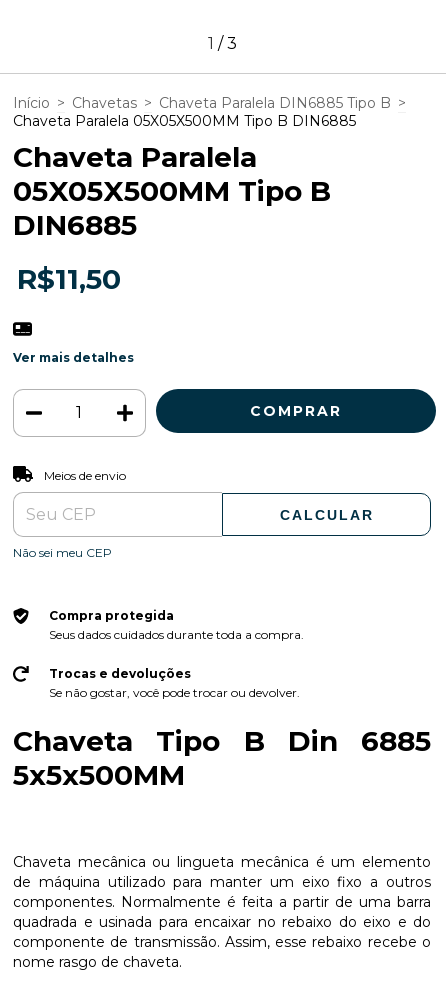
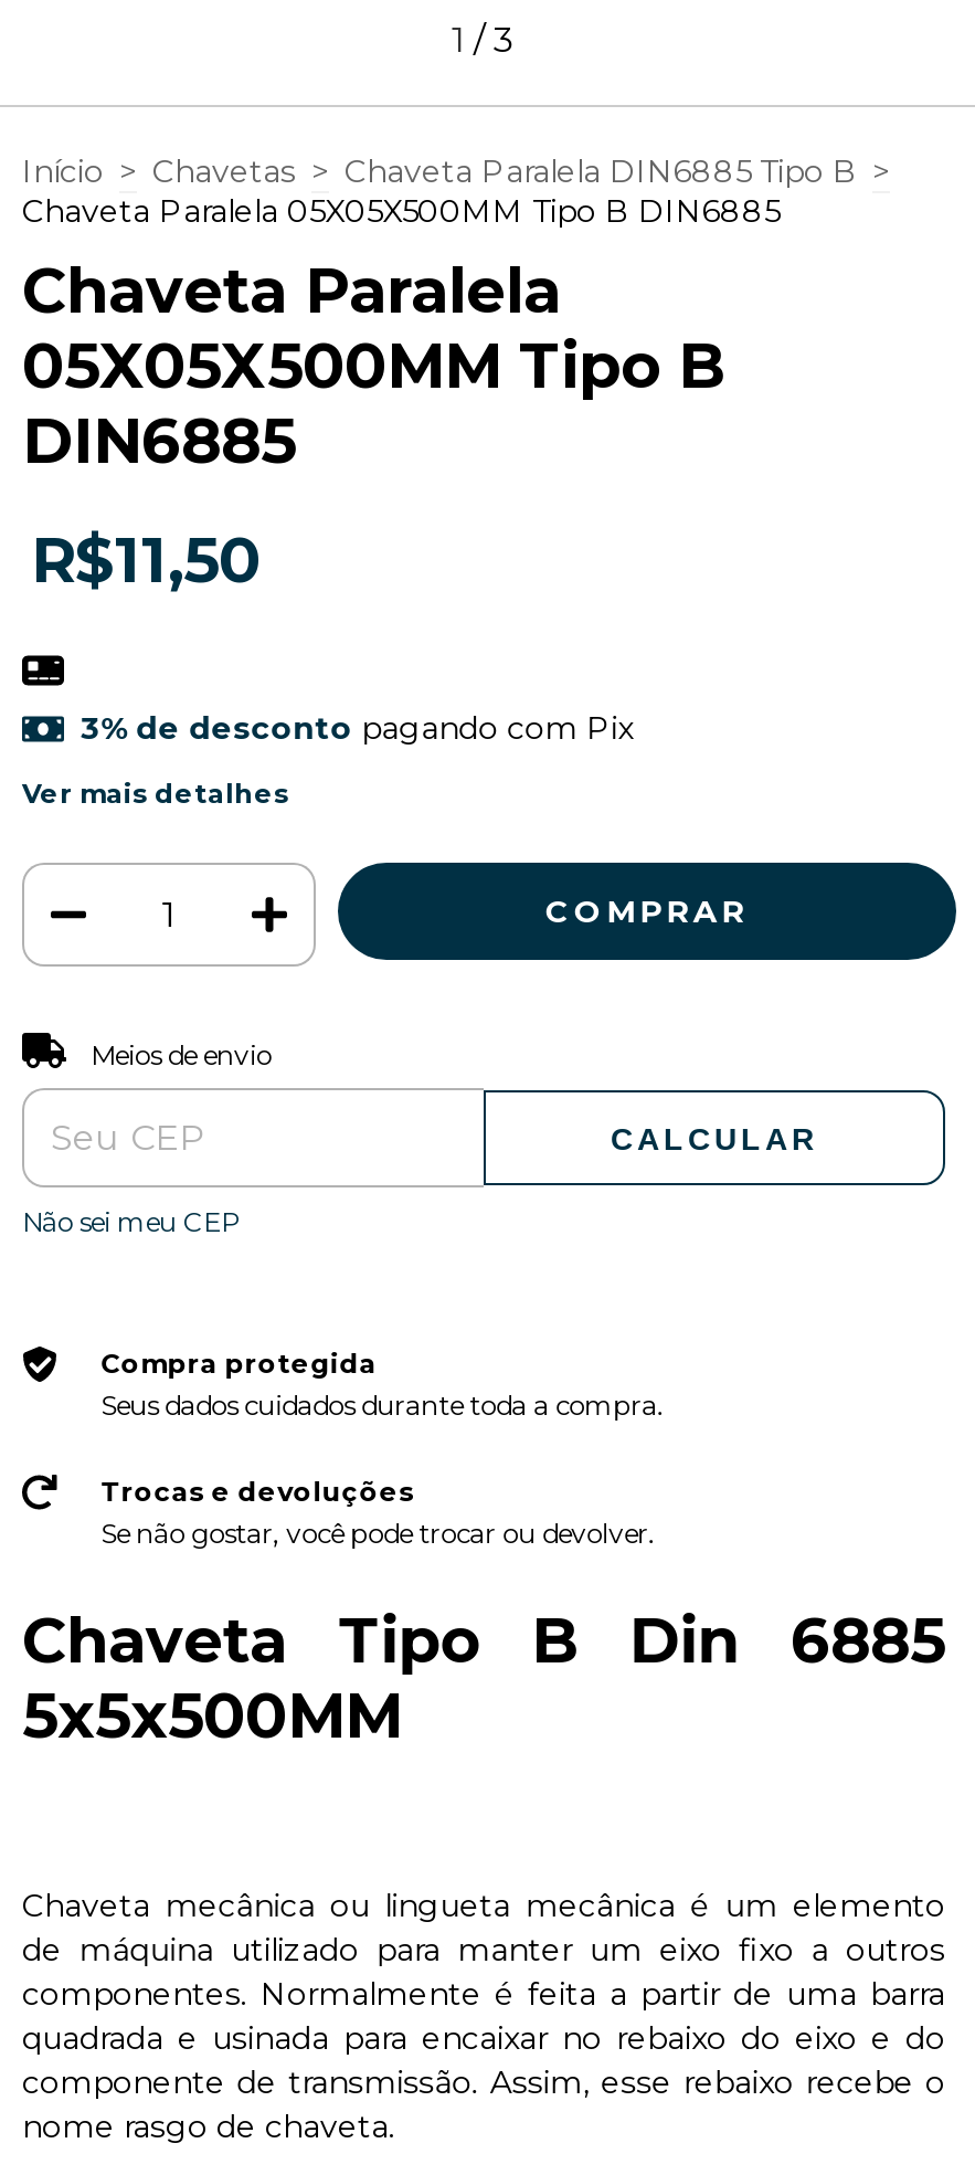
+ 3% de desconto pagando com Pix
